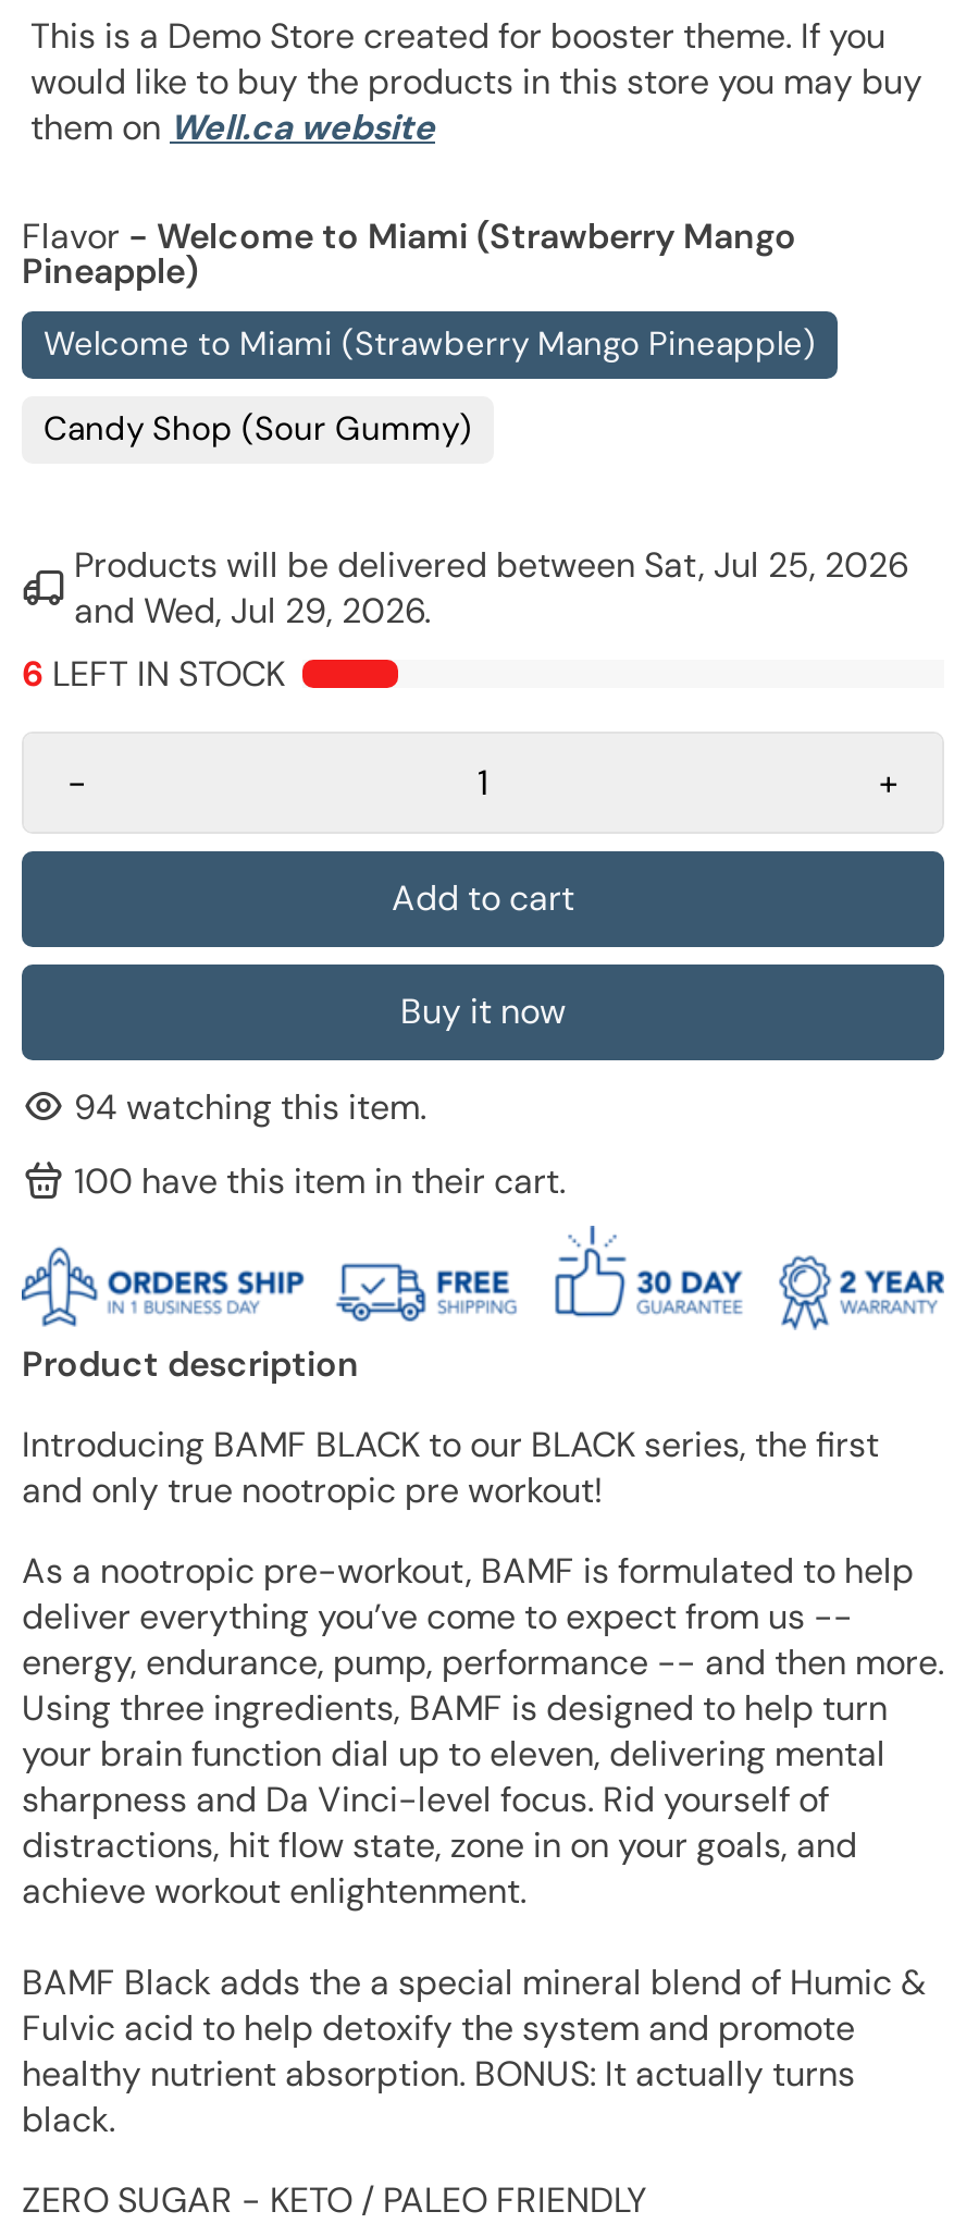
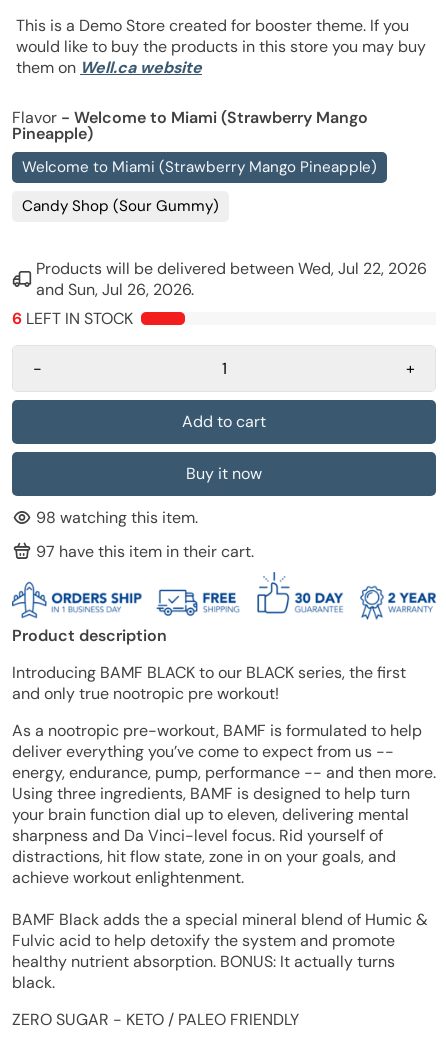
- Products will be delivered between Sat, Jul 25, 2026
+ Products will be delivered between Wed, Jul 22, 2026

- and Wed, Jul 29, 2026.
+ and Sun, Jul 26, 2026.

- 94 watching this item.
+ 98 watching this item.

- 100 have this item in their cart.
+ 97 have this item in their cart.
